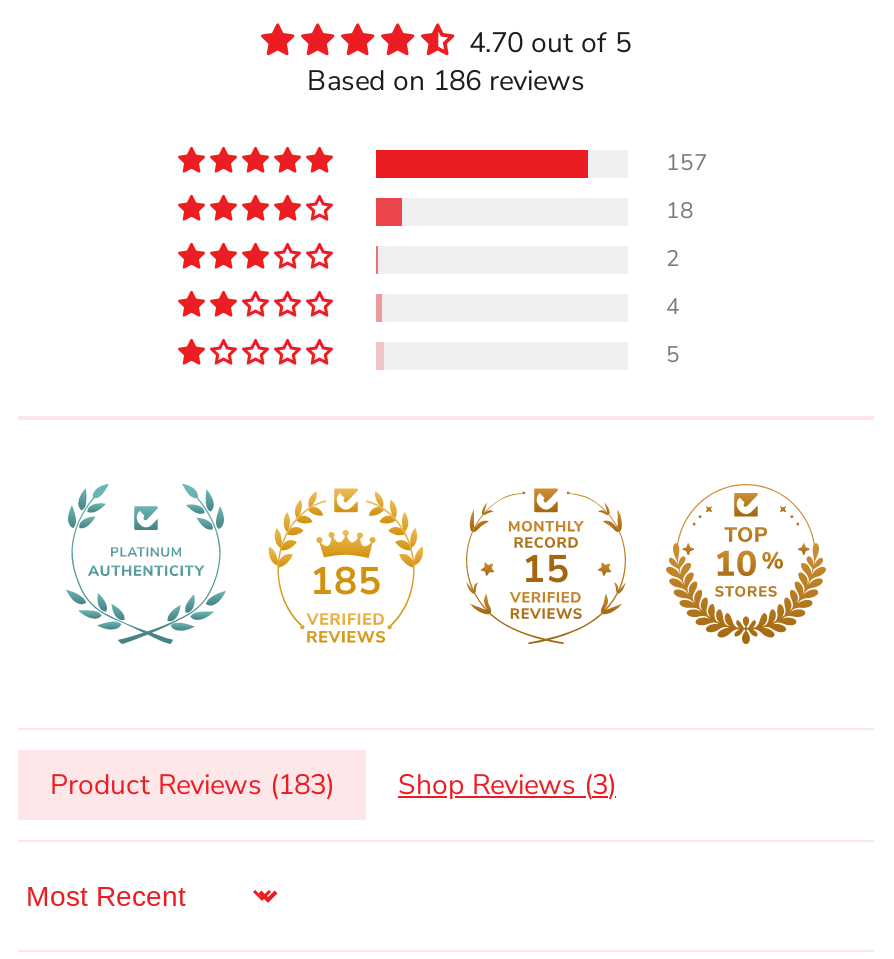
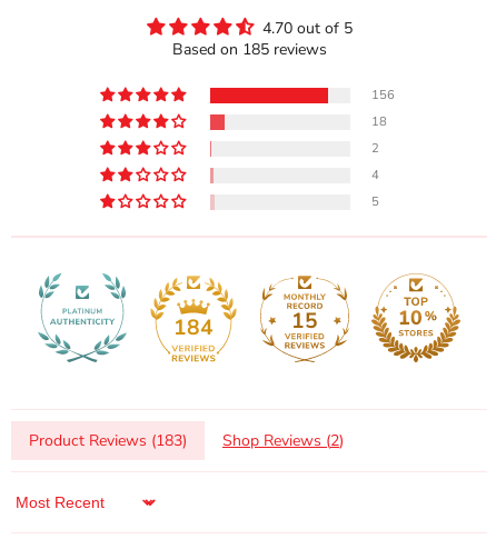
- Based on 186 reviews
+ Based on 185 reviews

- 157
+ 156

- 185
+ 184

- Product Reviews (183) Shop Reviews (3)
+ Product Reviews (183) Shop Reviews (2)
